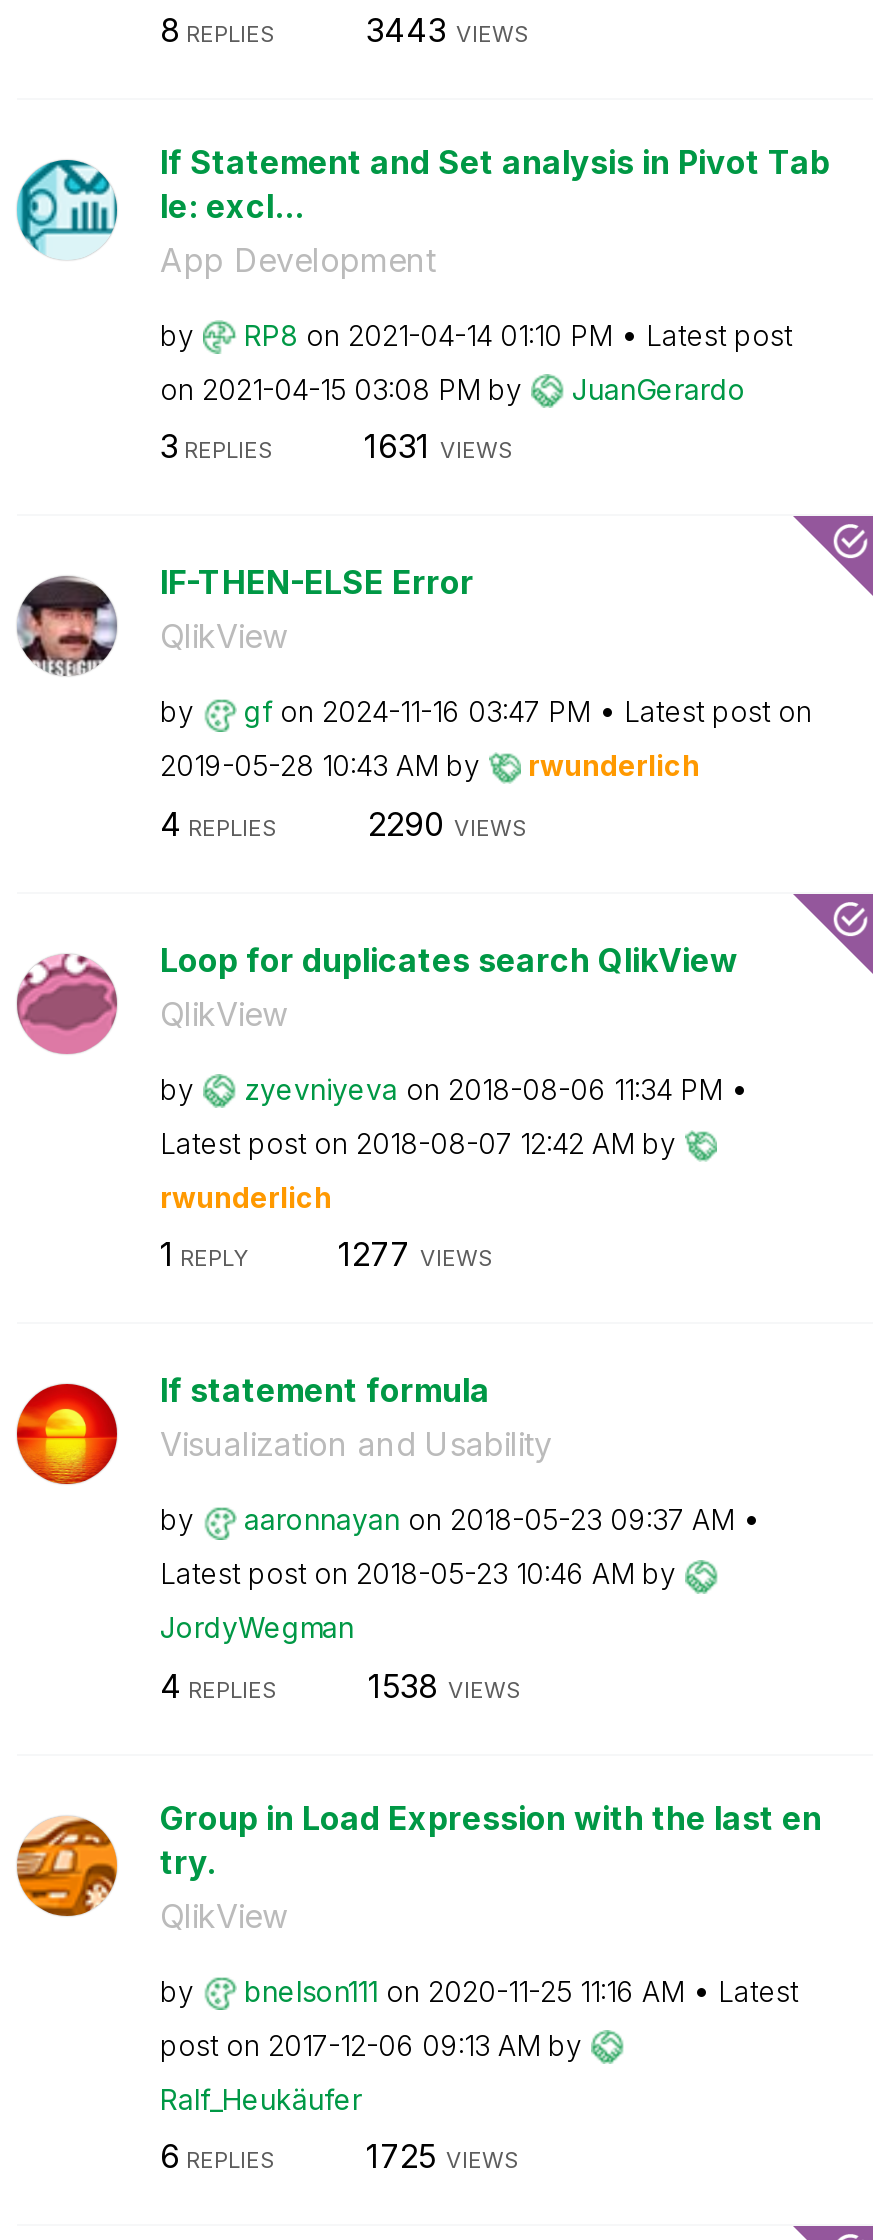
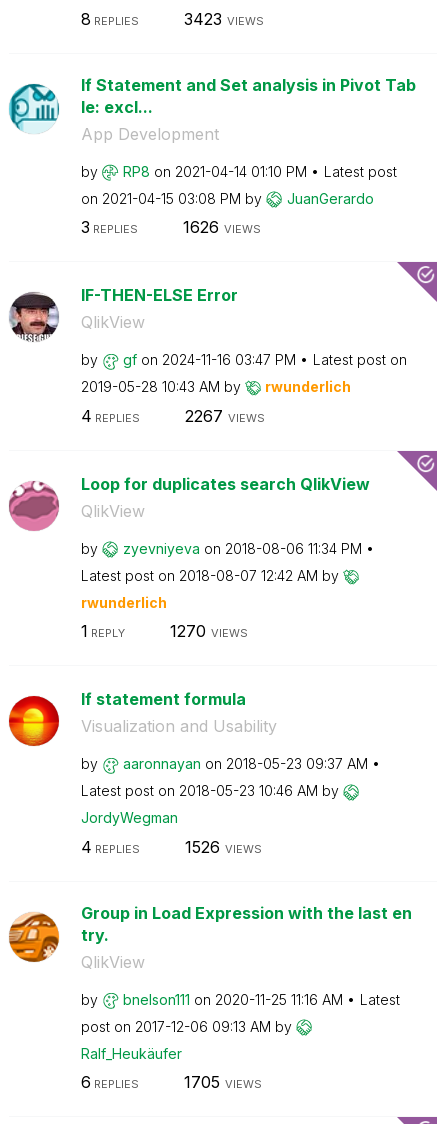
- 3443 VIEWS
+ 3423 VIEWS

- 1631 VIEWS
+ 1626 VIEWS

- 2290 VIEWS
+ 2267 VIEWS

- 1277 VIEWS
+ 1270 VIEWS

- 1538 VIEWS
+ 1526 VIEWS

- 1725 VIEWS
+ 1705 VIEWS
